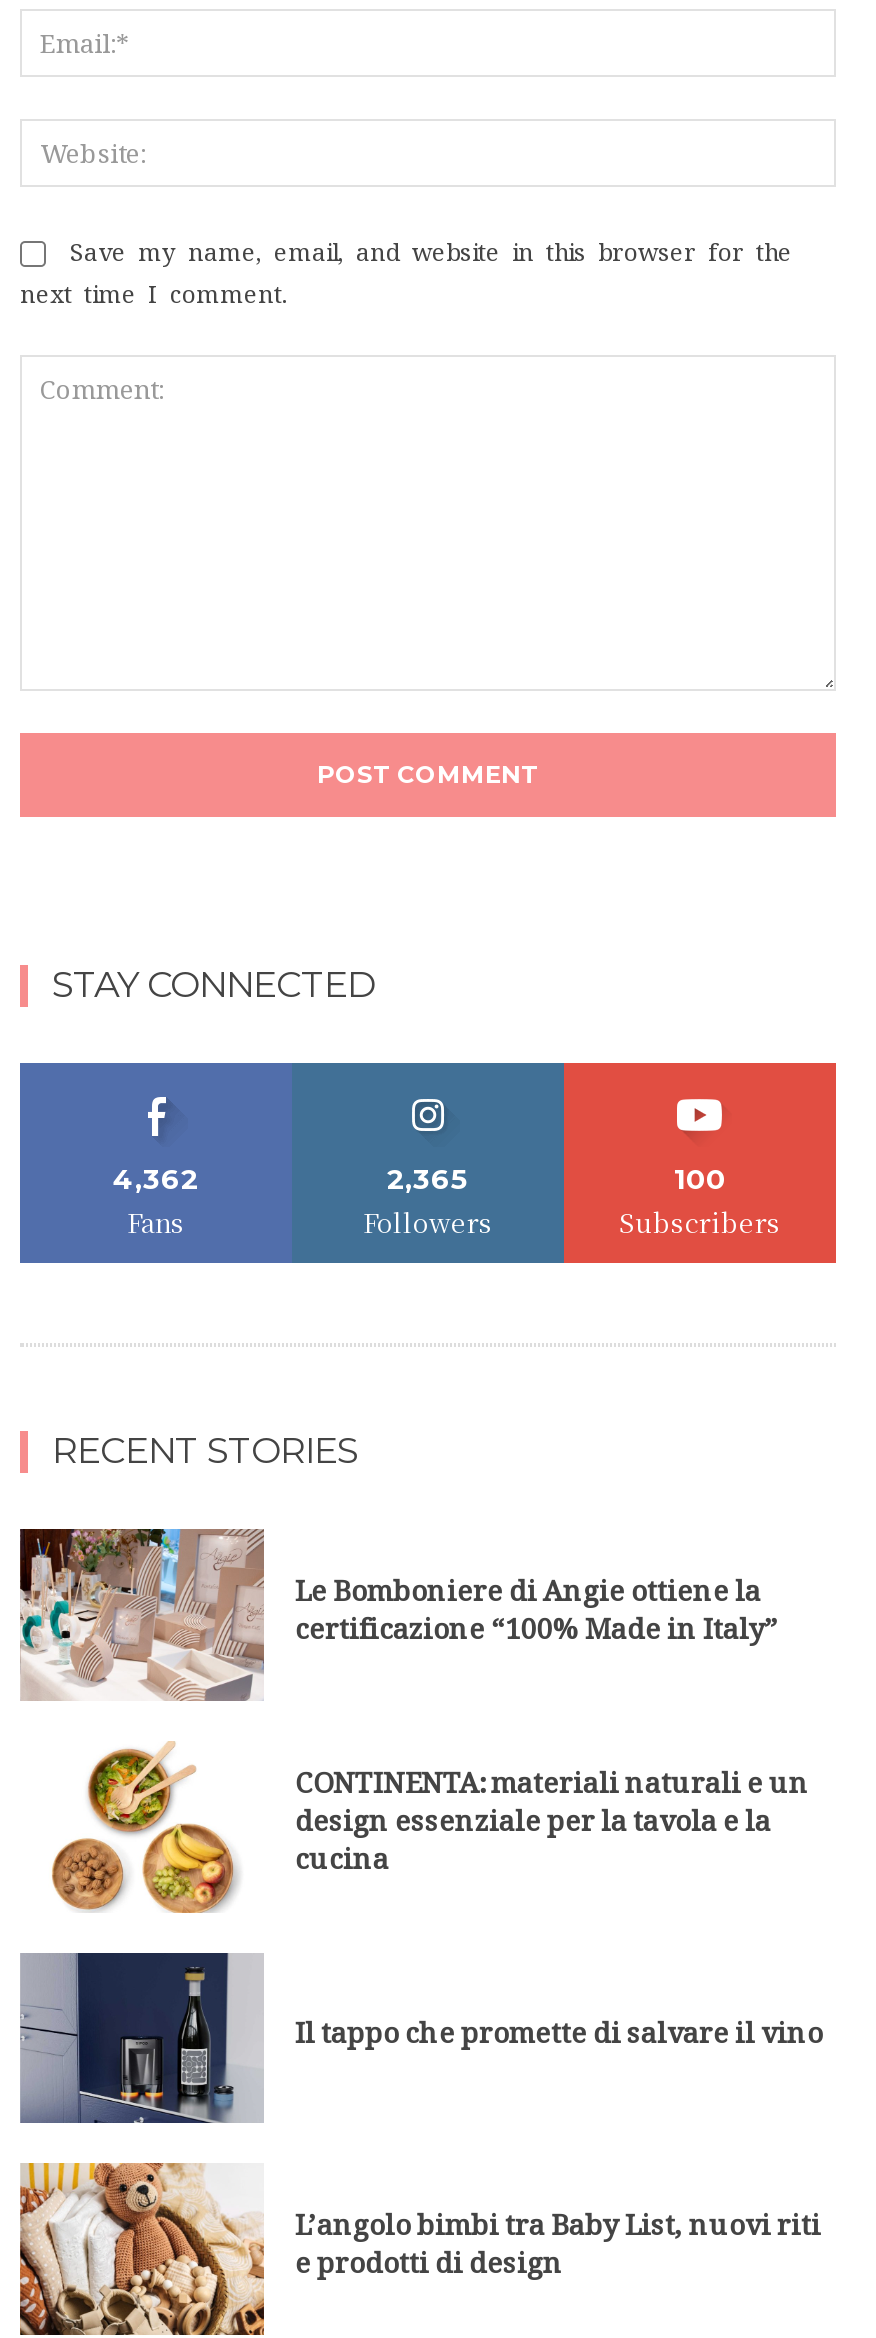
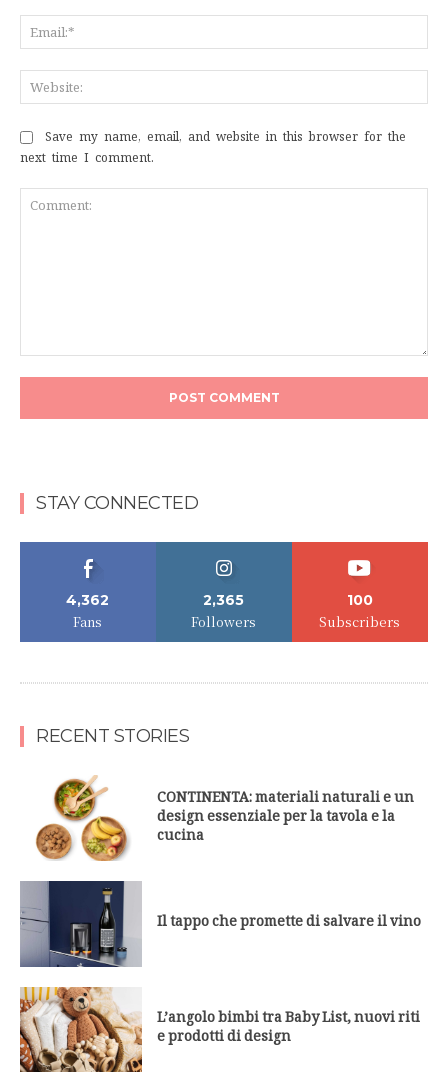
- [image]
- Le Bomboniere di Angie ottiene la
- certificazione “100% Made in Italy”
